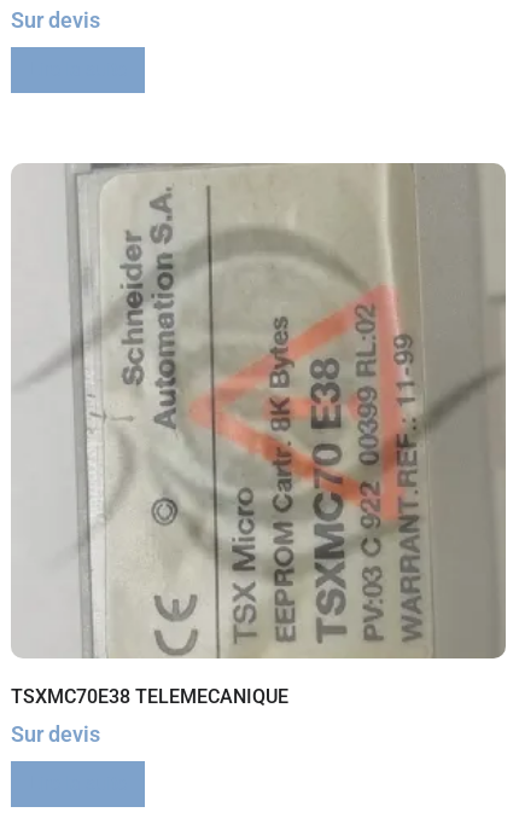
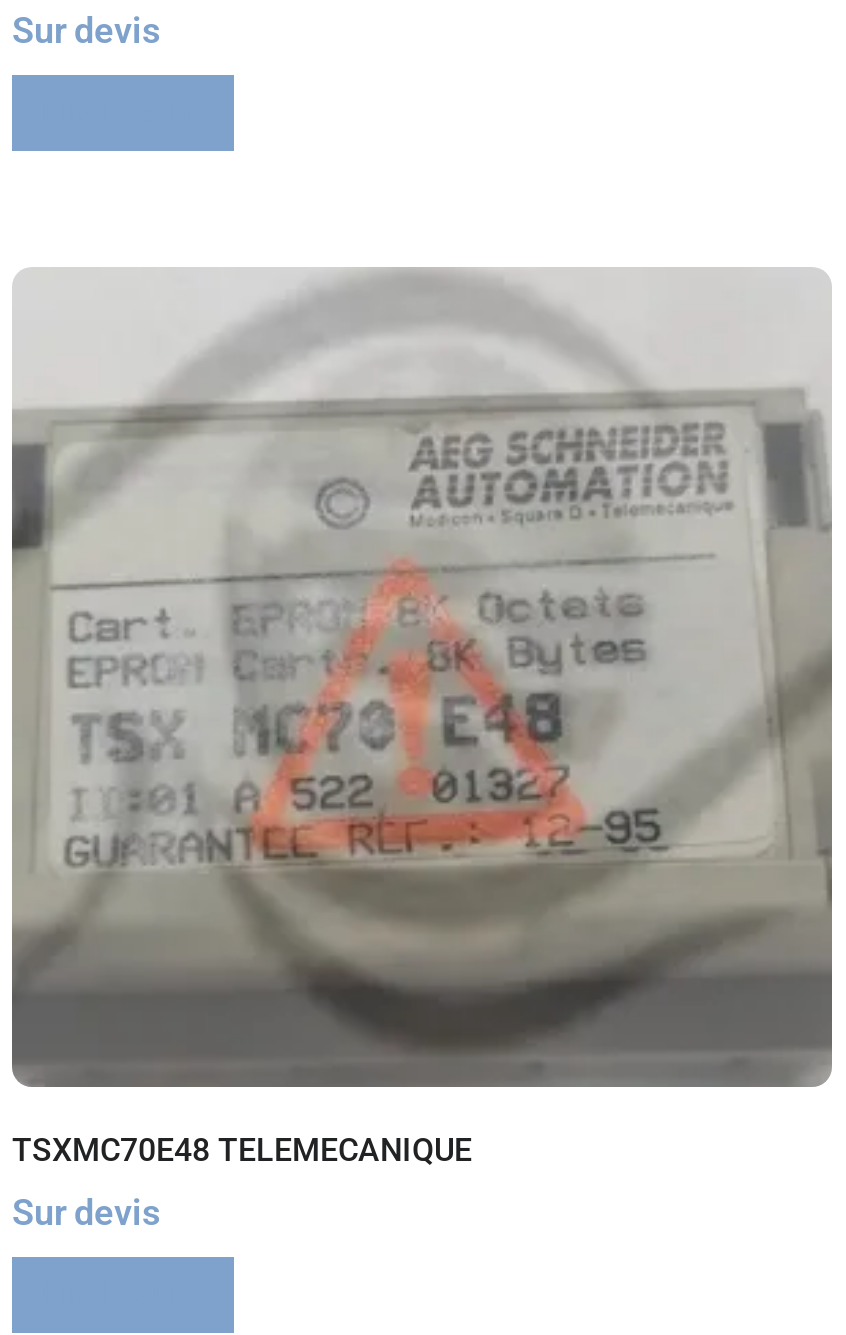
- [image]
- TSXMC70E38 TELEMECANIQUE
+ [image]
+ TSXMC70E48 TELEMECANIQUE
